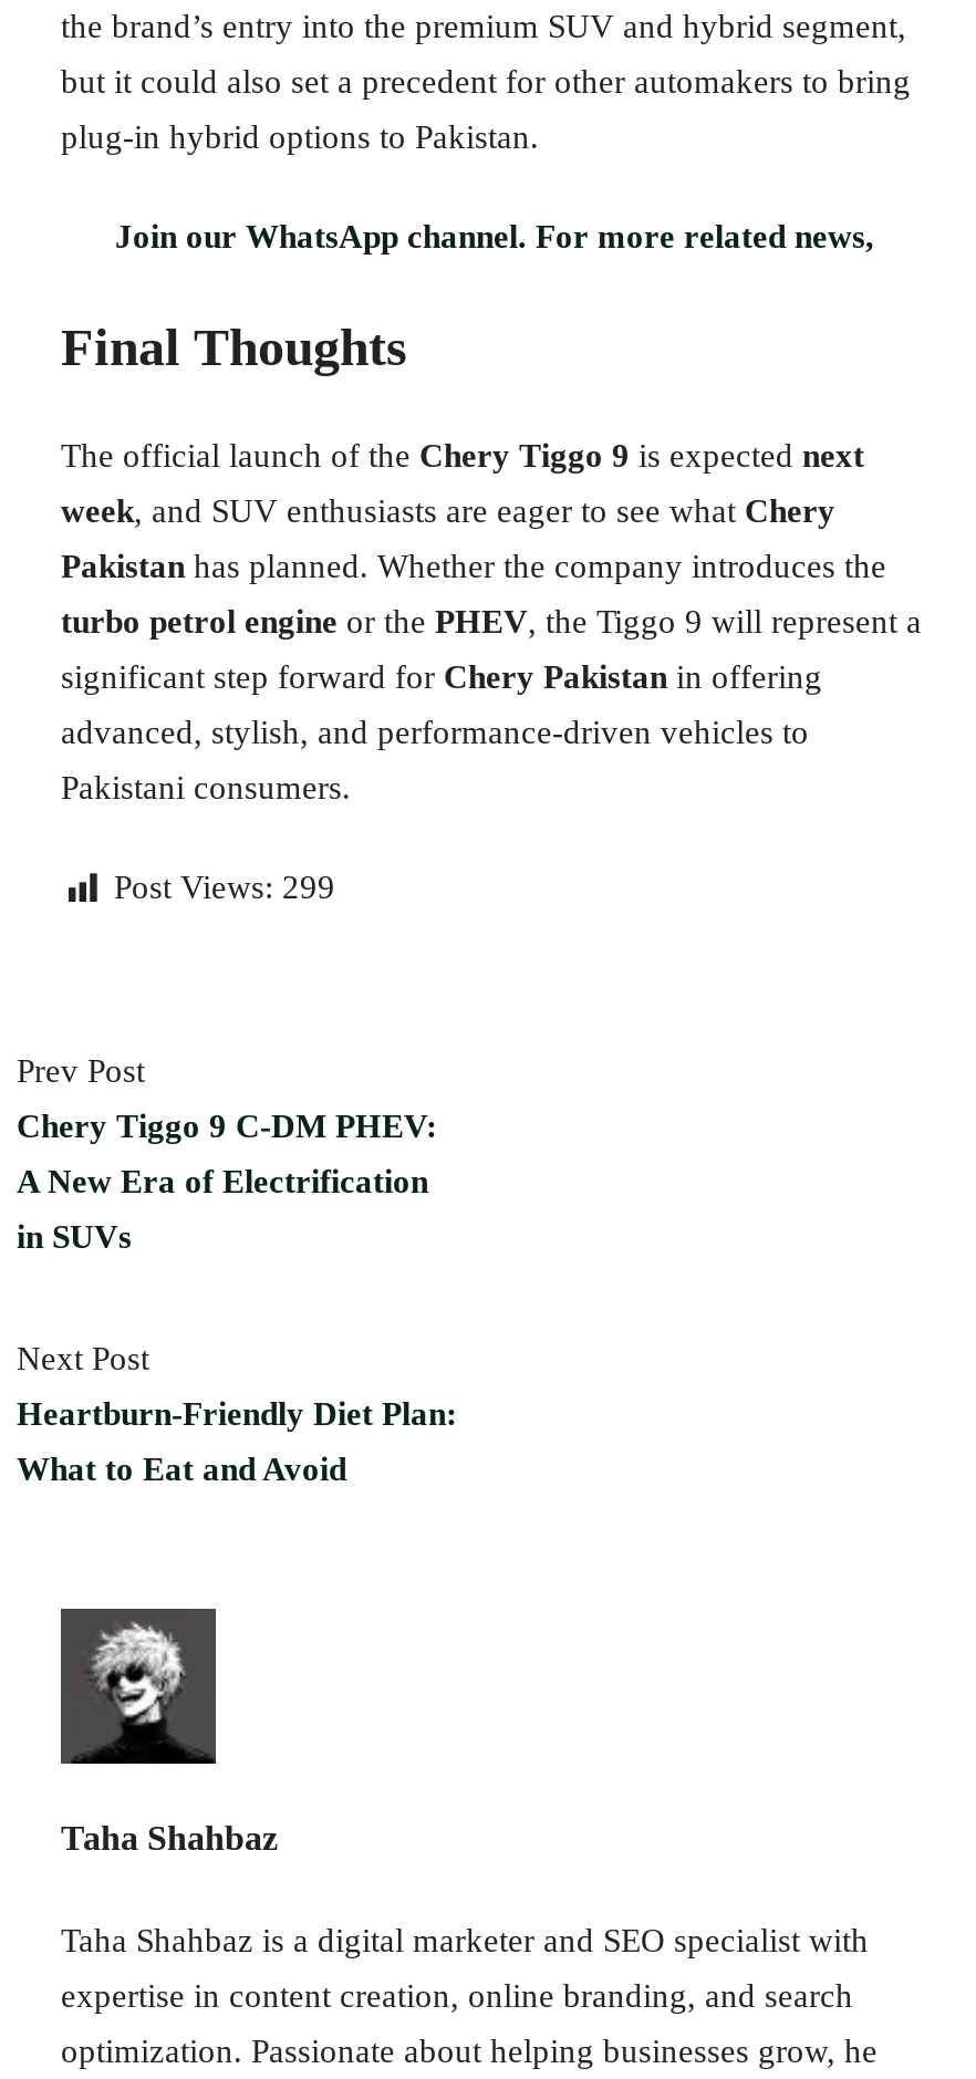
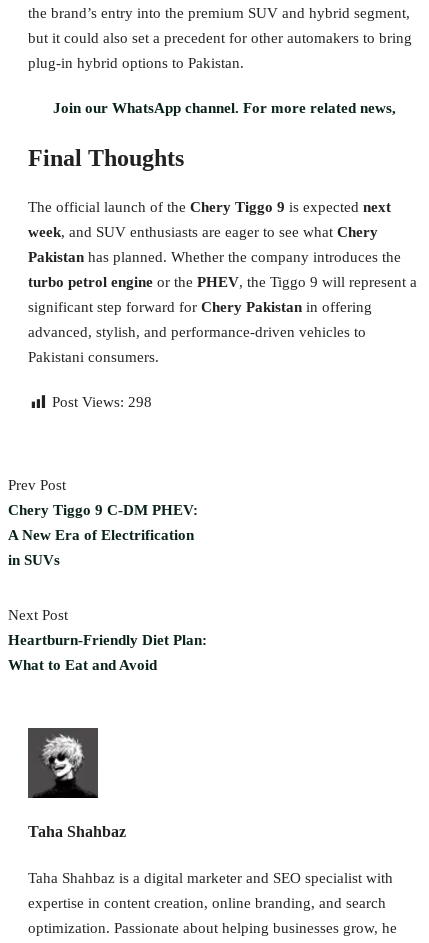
- Post Views: 299
+ Post Views: 298
